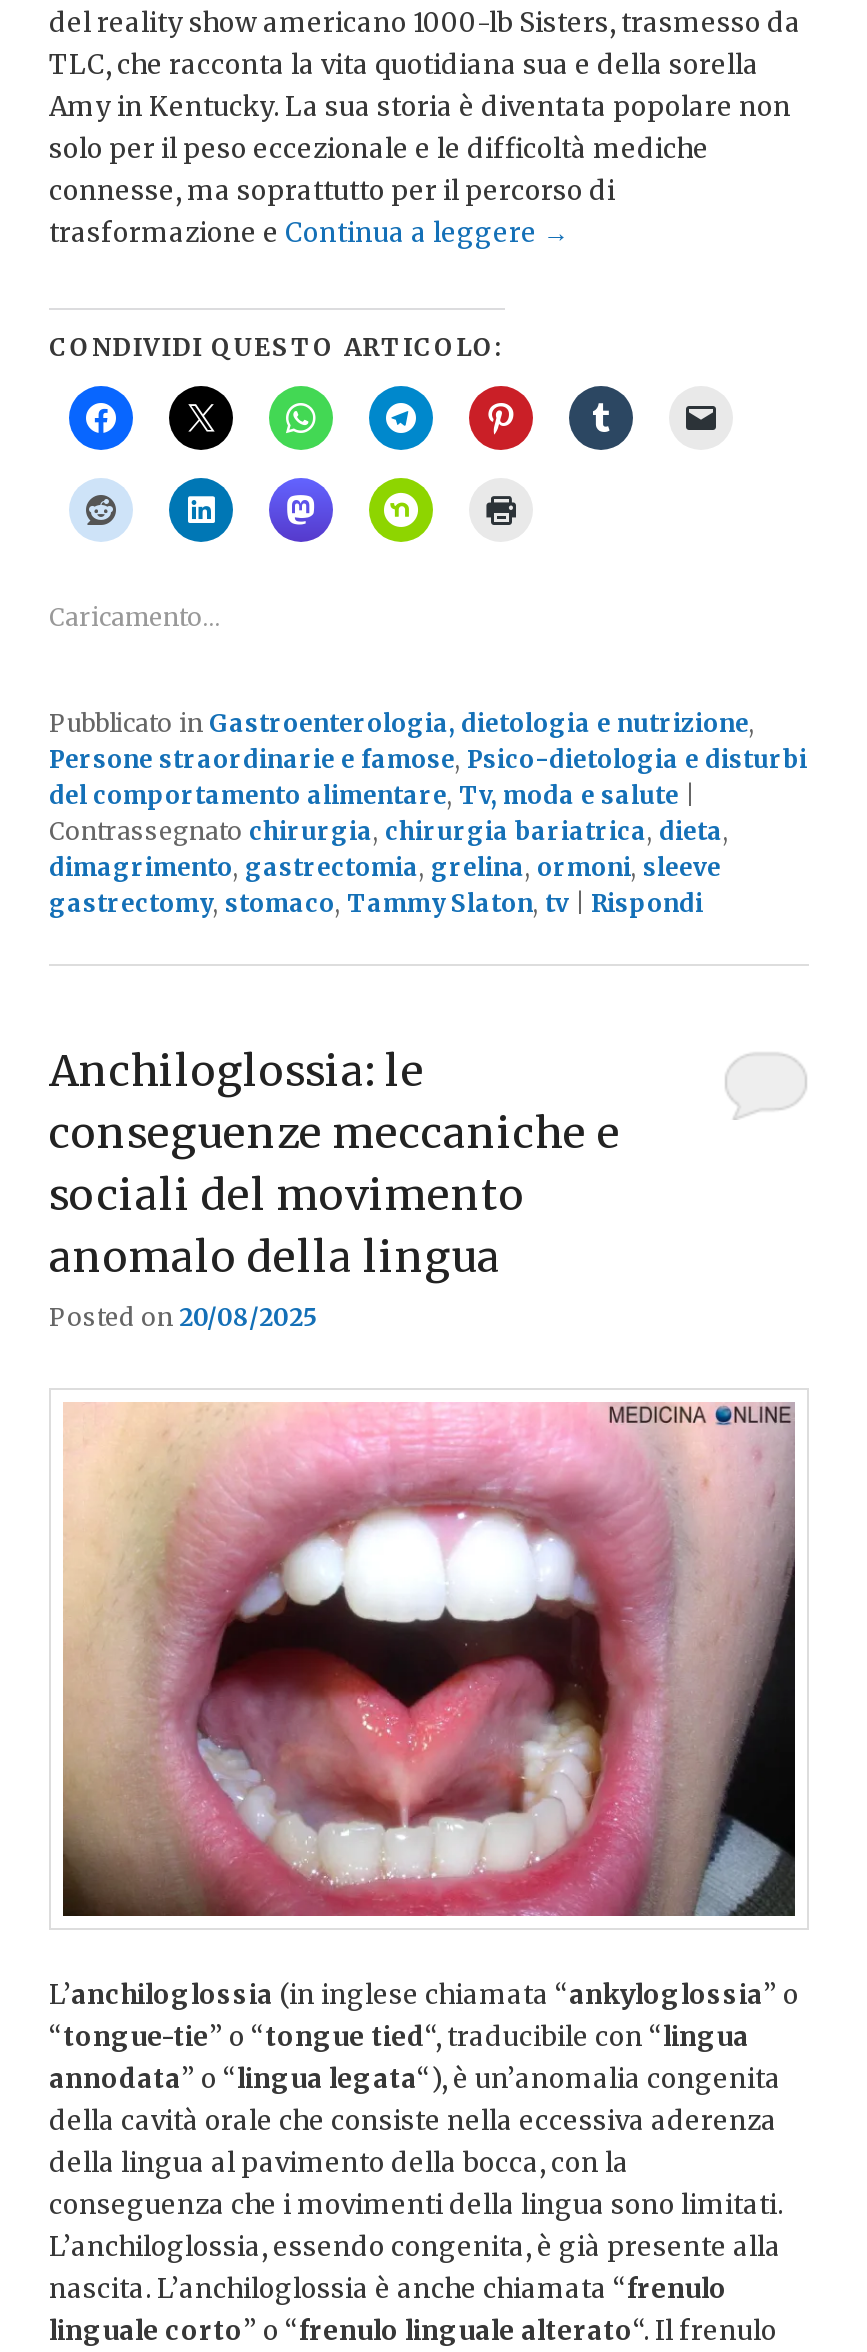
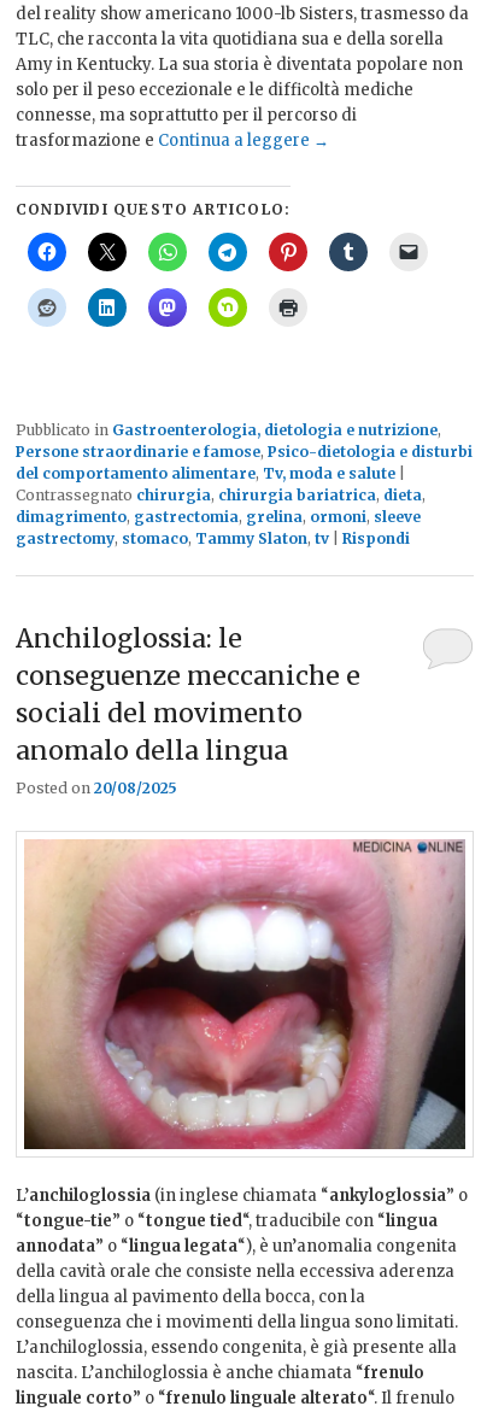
- Caricamento...
